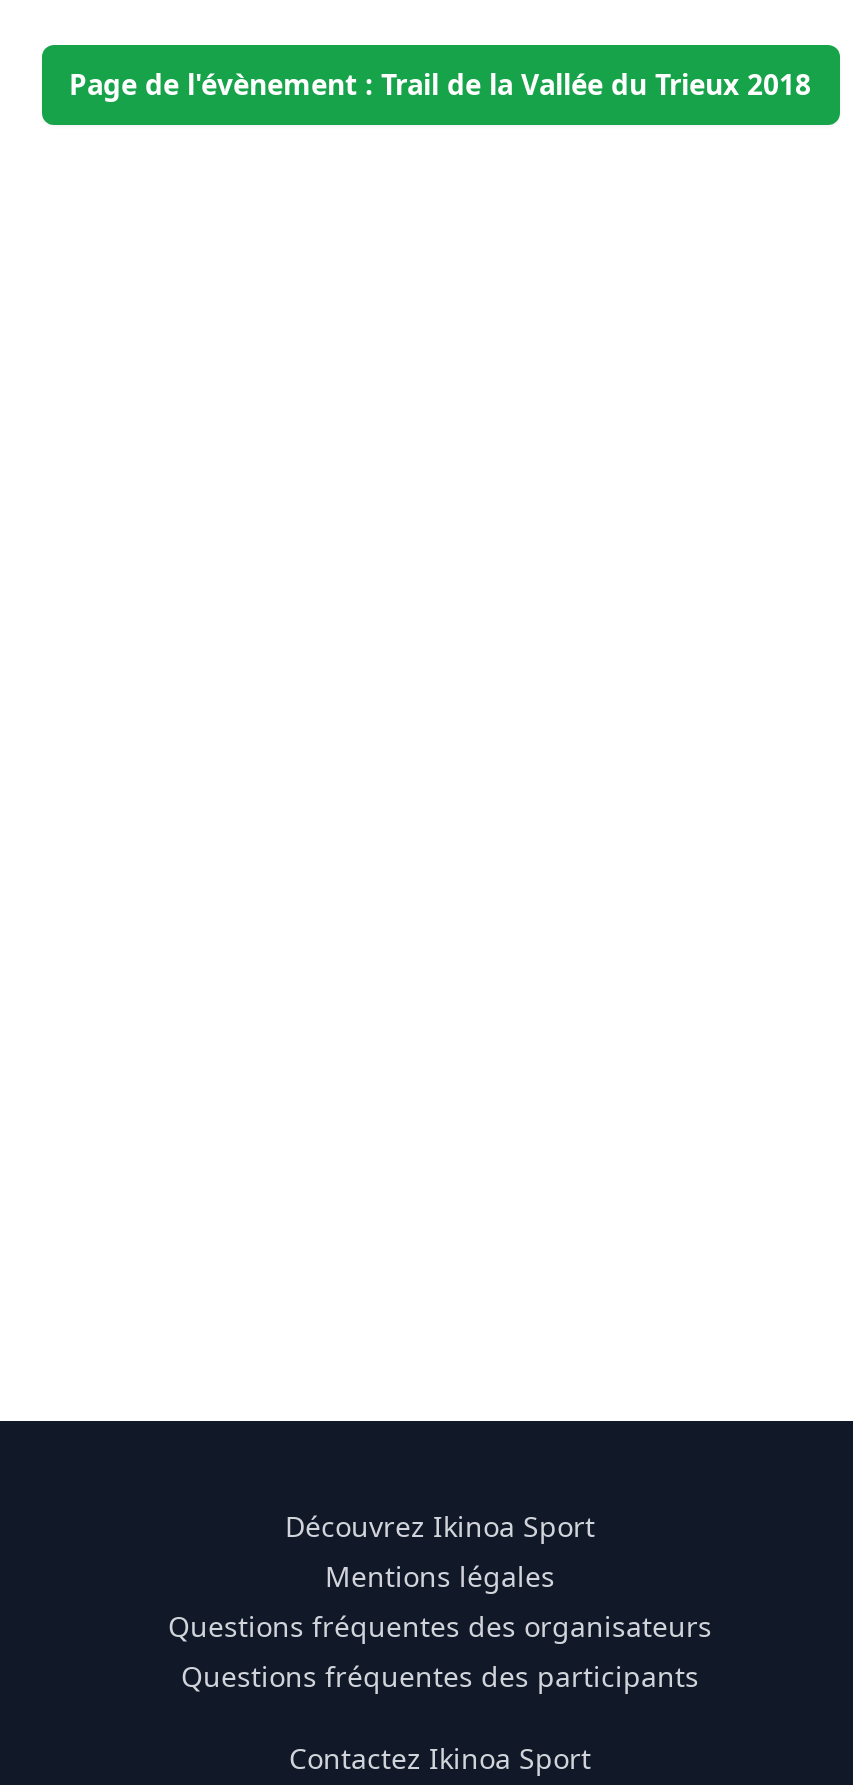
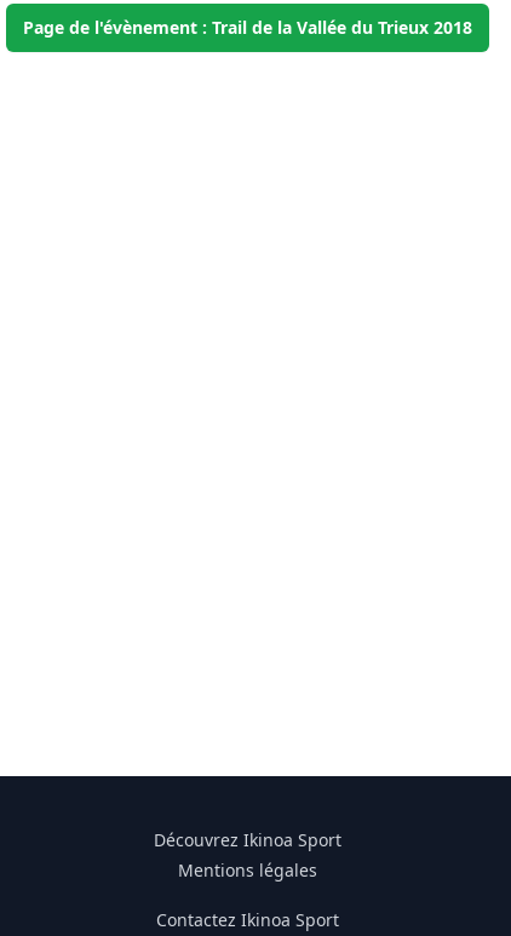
- Questions fréquentes des organisateurs
- Questions fréquentes des participants
